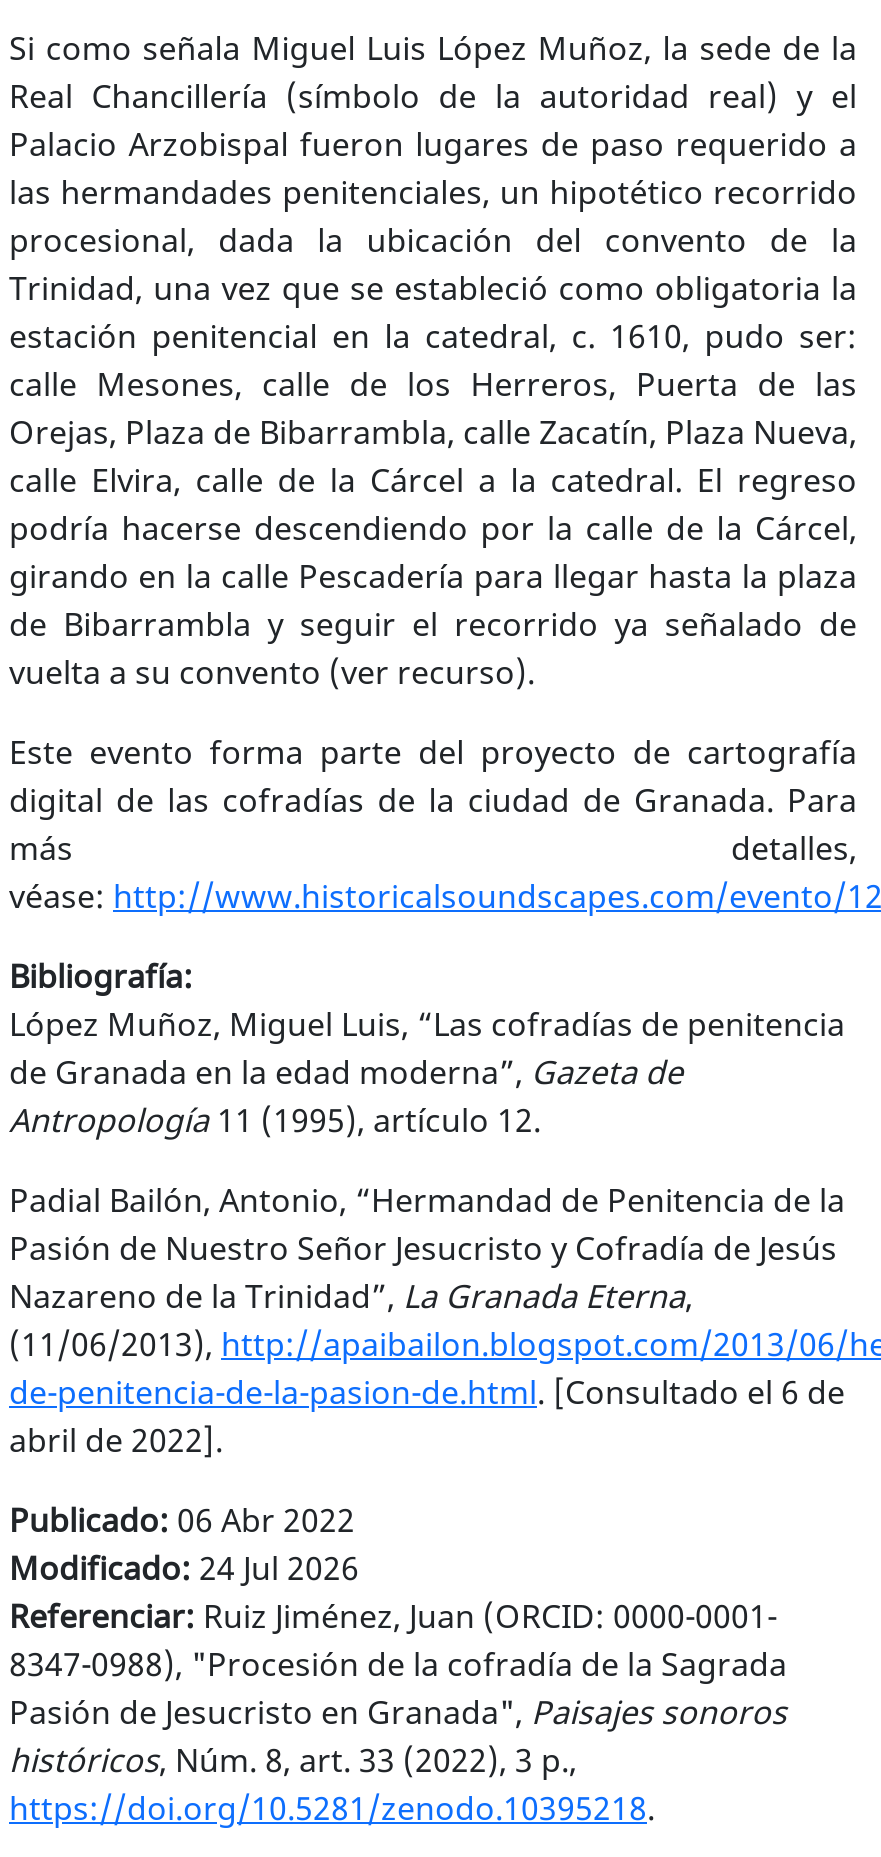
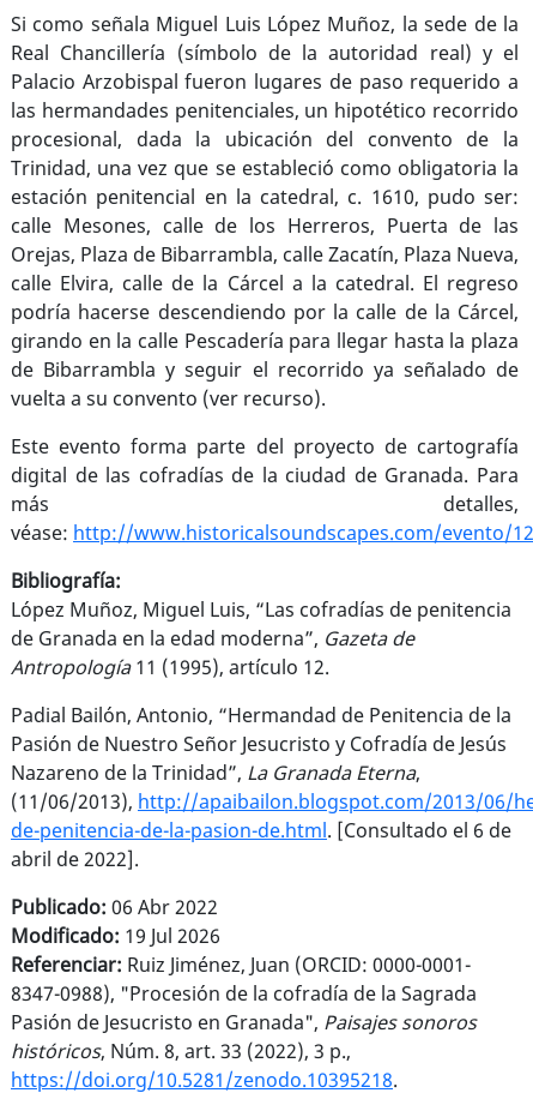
- Modificado: 24 Jul 2026
+ Modificado: 19 Jul 2026
